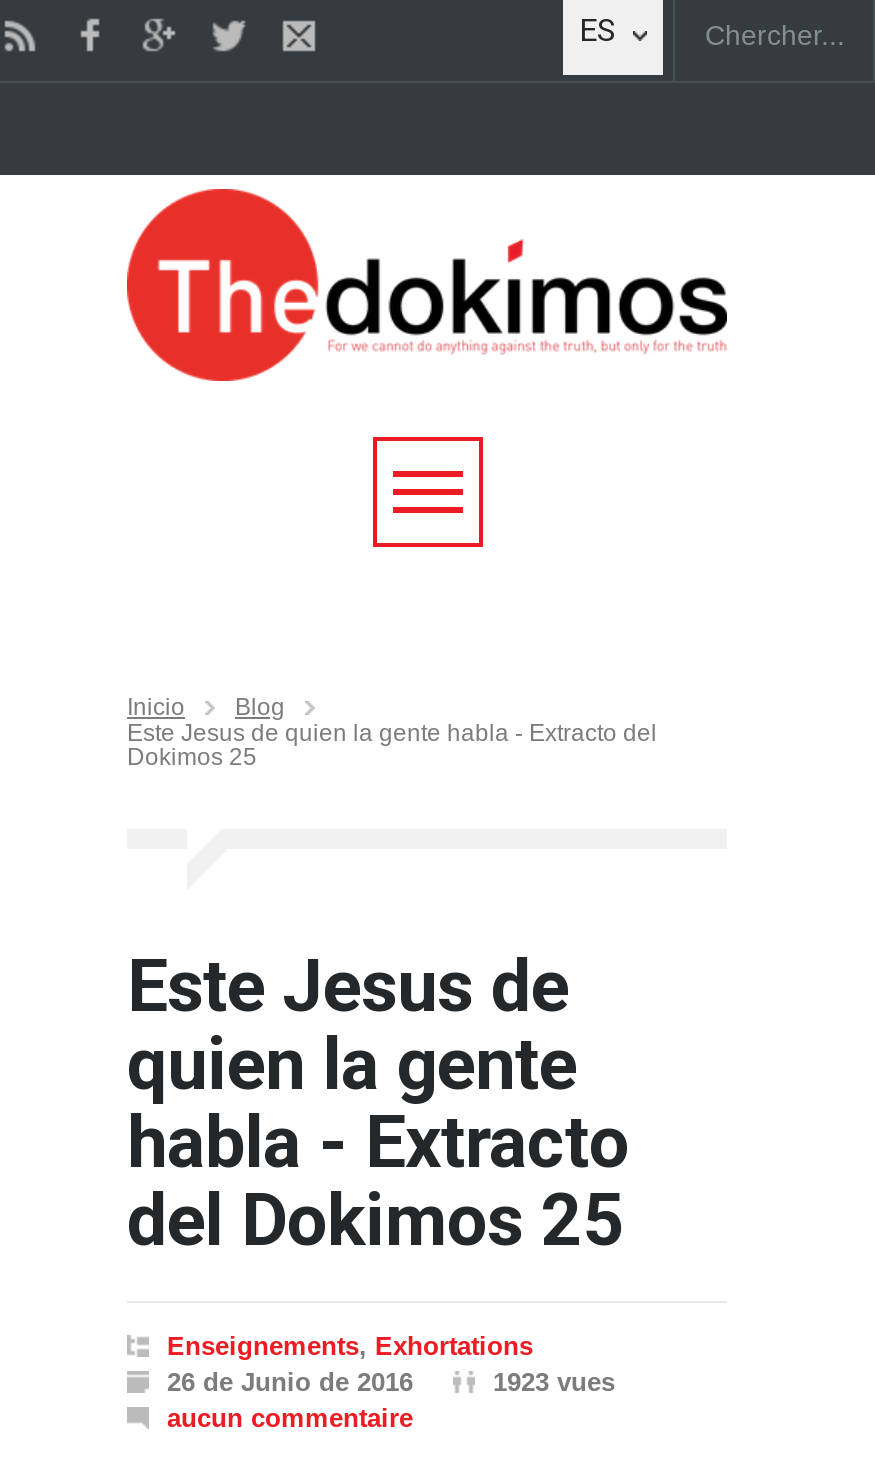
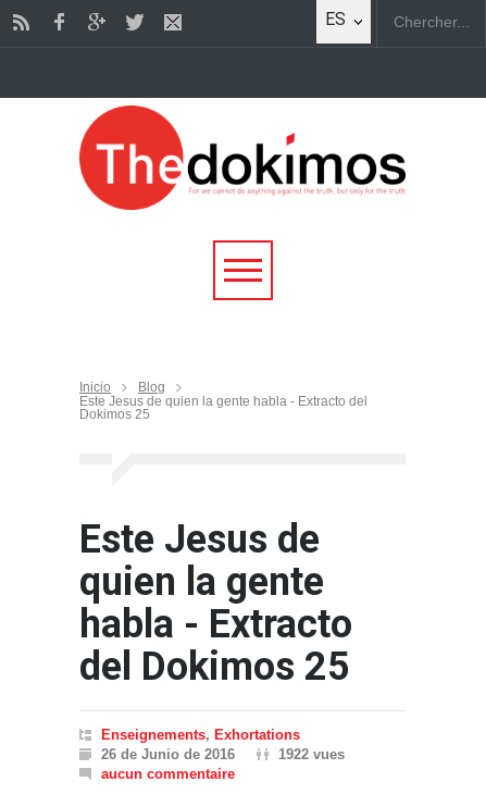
- 1923 vues
+ 1922 vues
